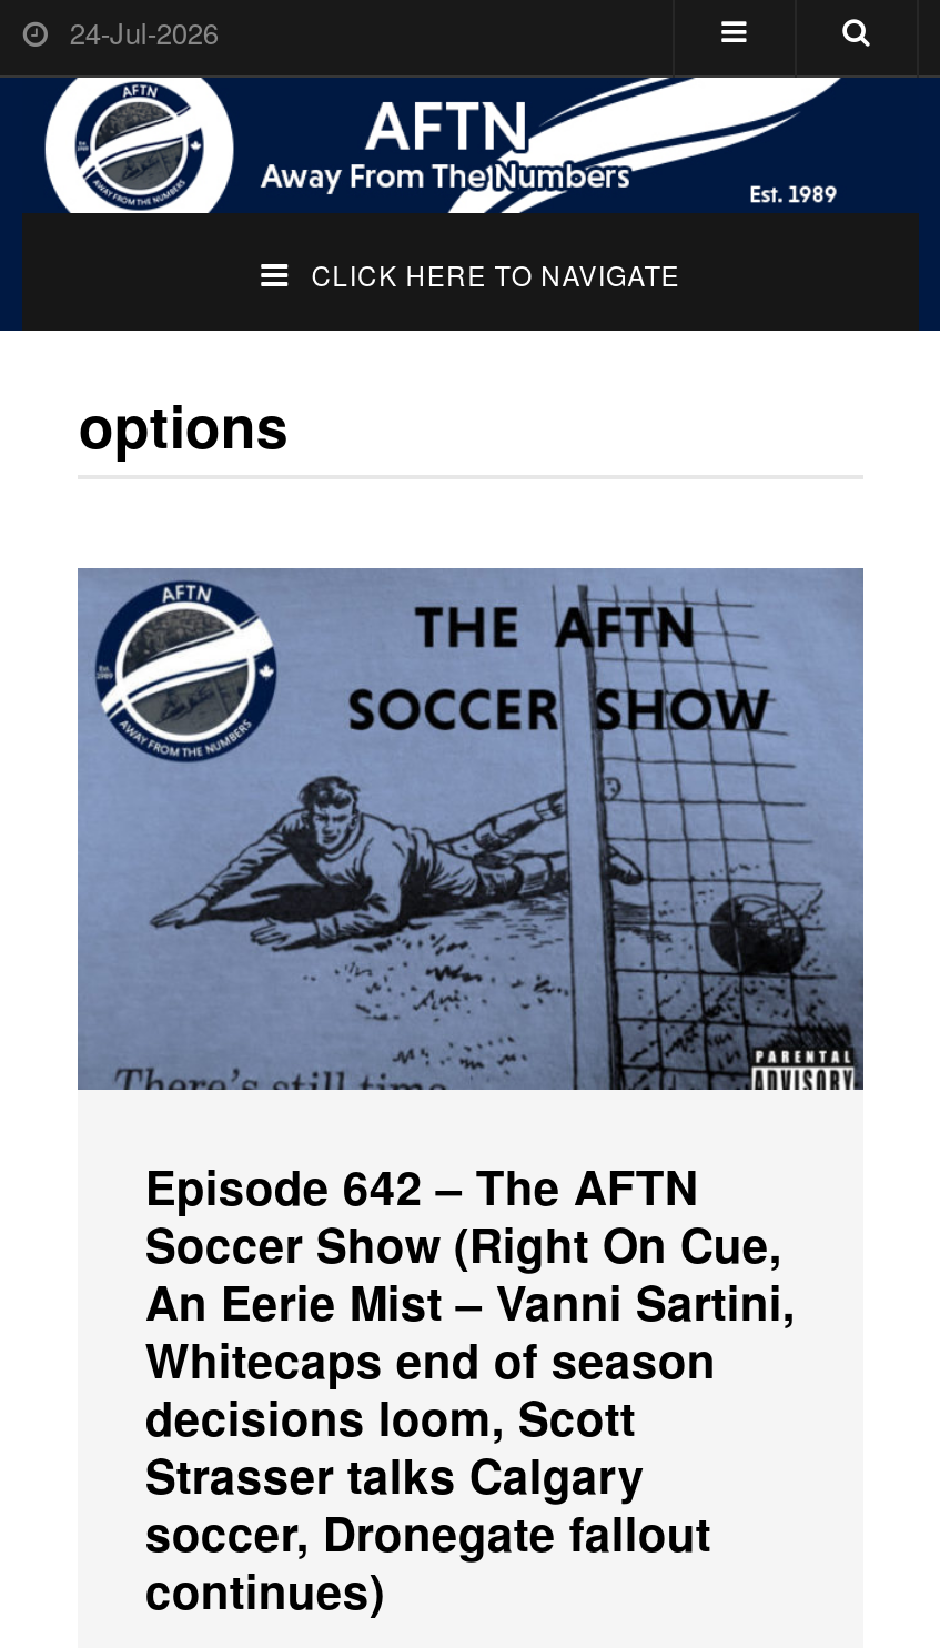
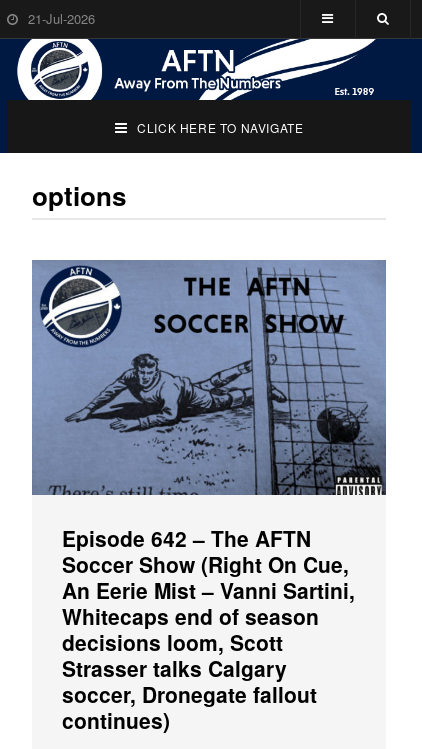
- 24-Jul-2026
+ 21-Jul-2026
